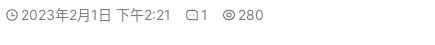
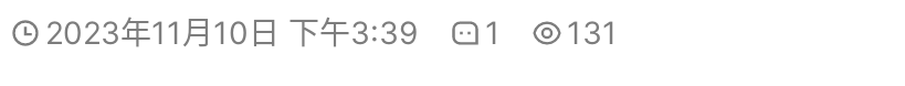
- 2023年2月1日 下午2:21
+ 2023年11月10日 下午3:39

- 280
+ 131
